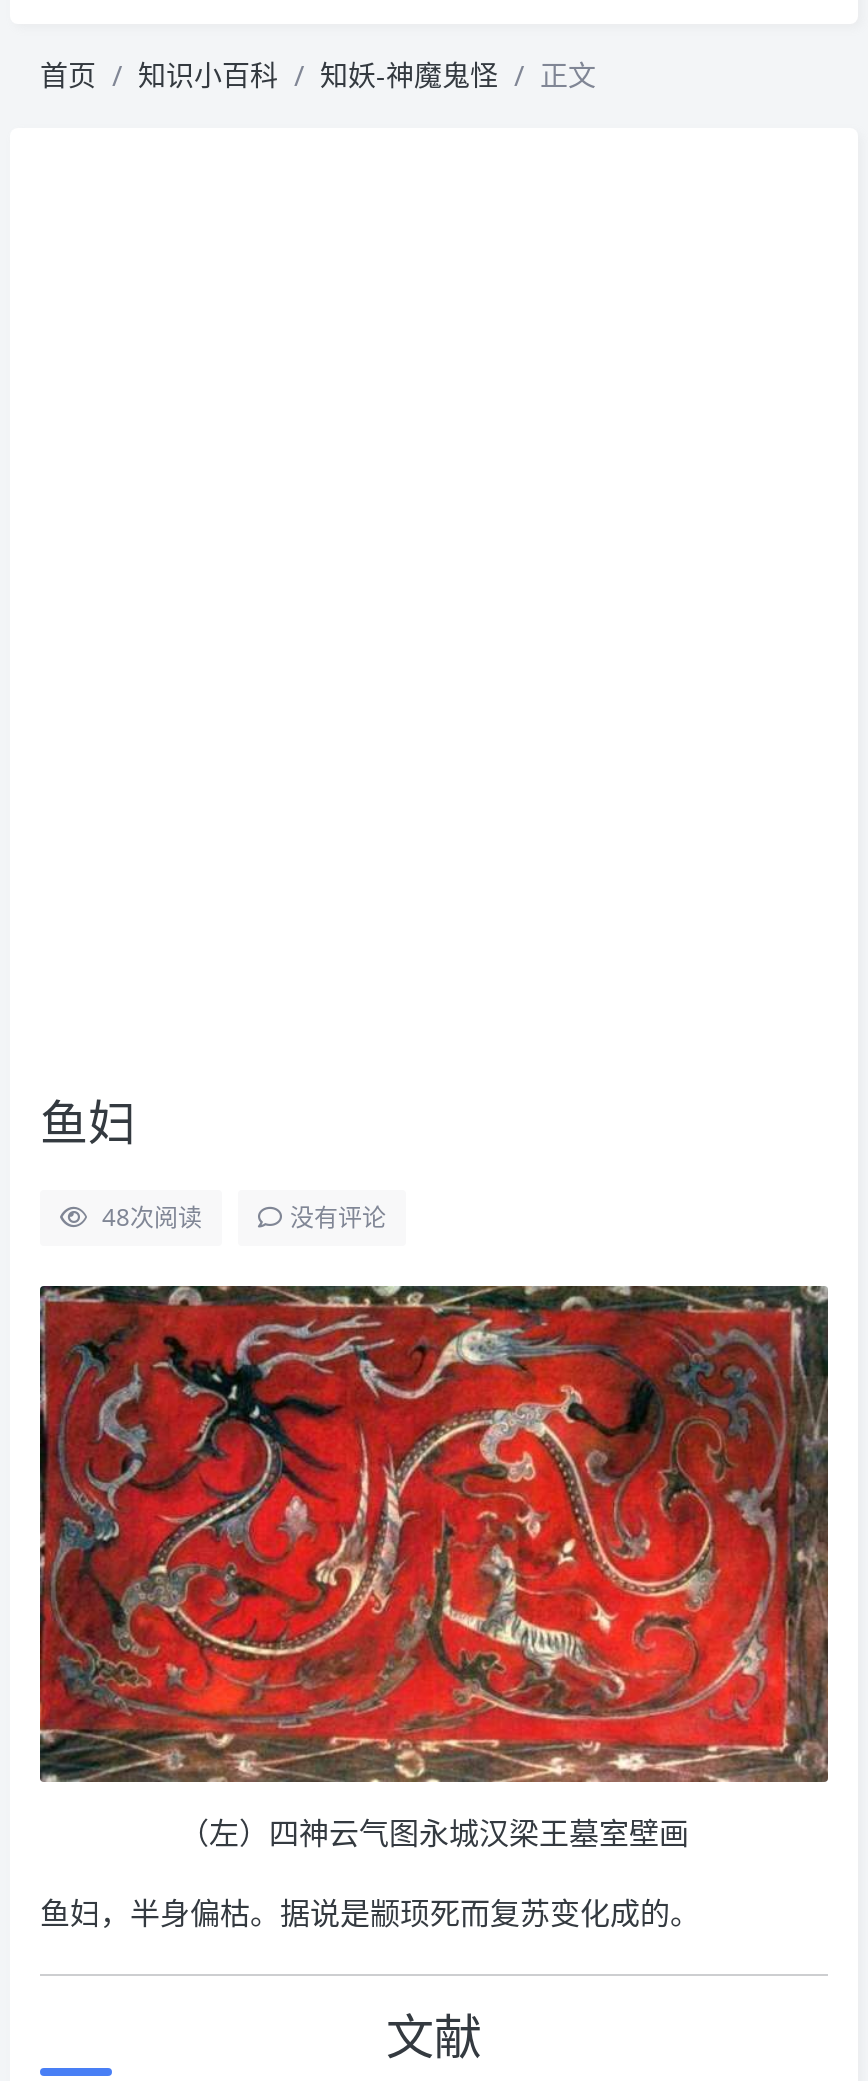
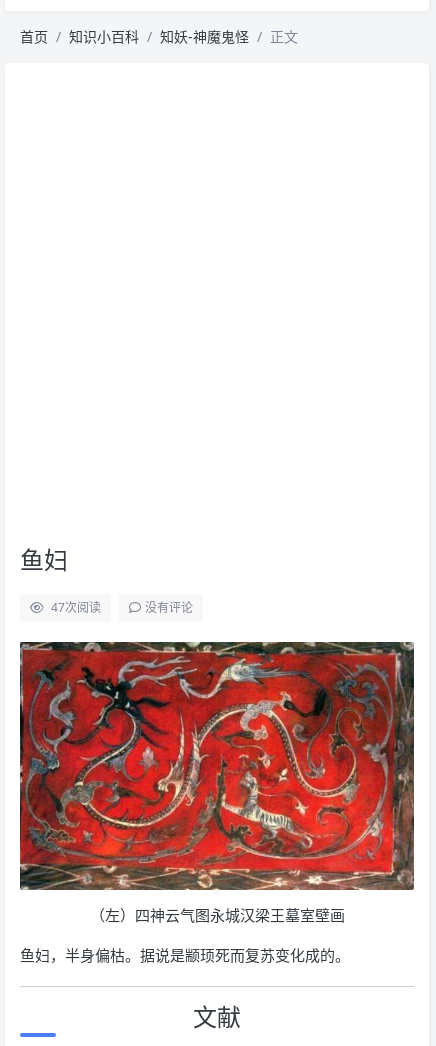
- 48次阅读
+ 47次阅读
